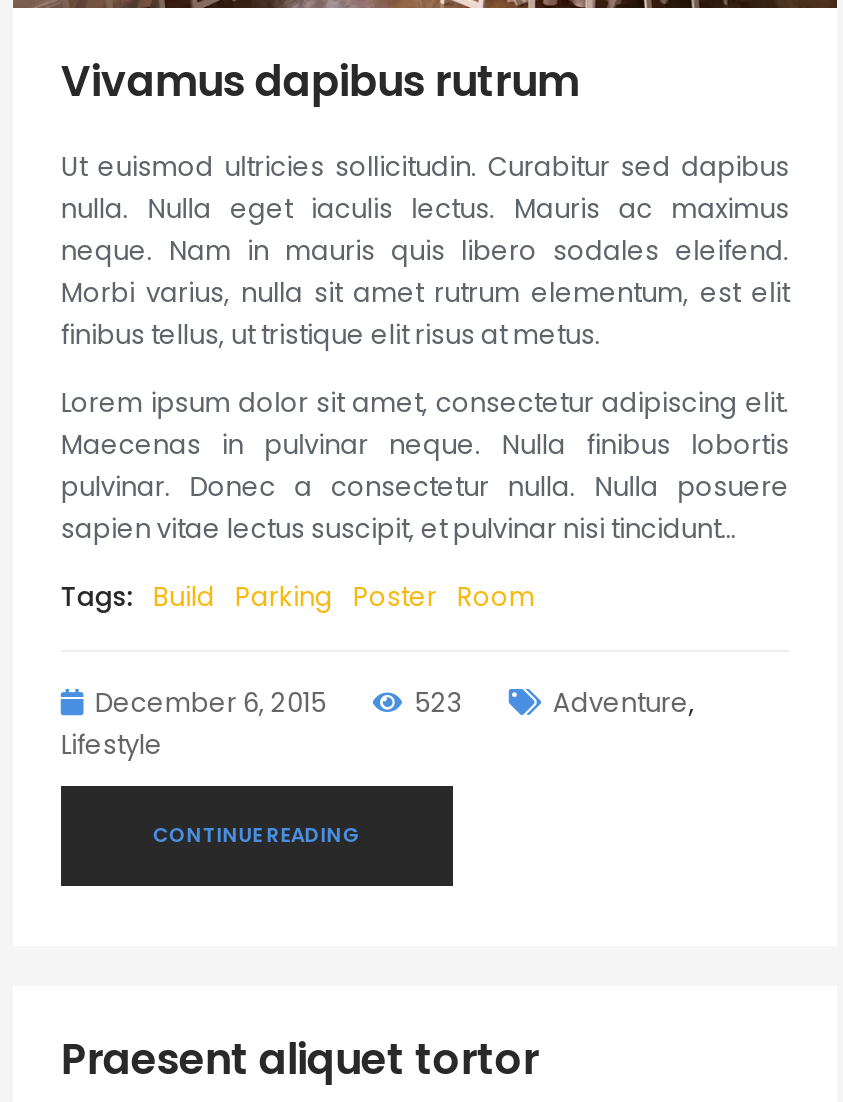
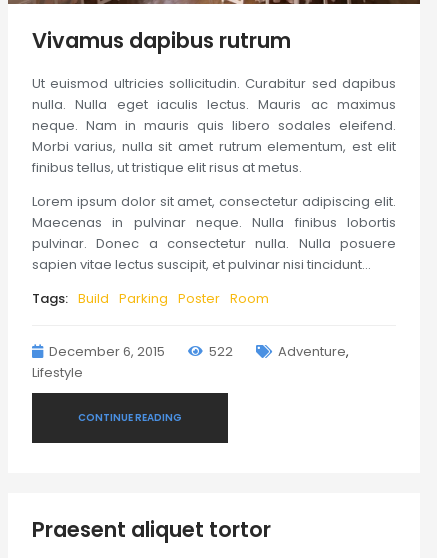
- 523
+ 522
